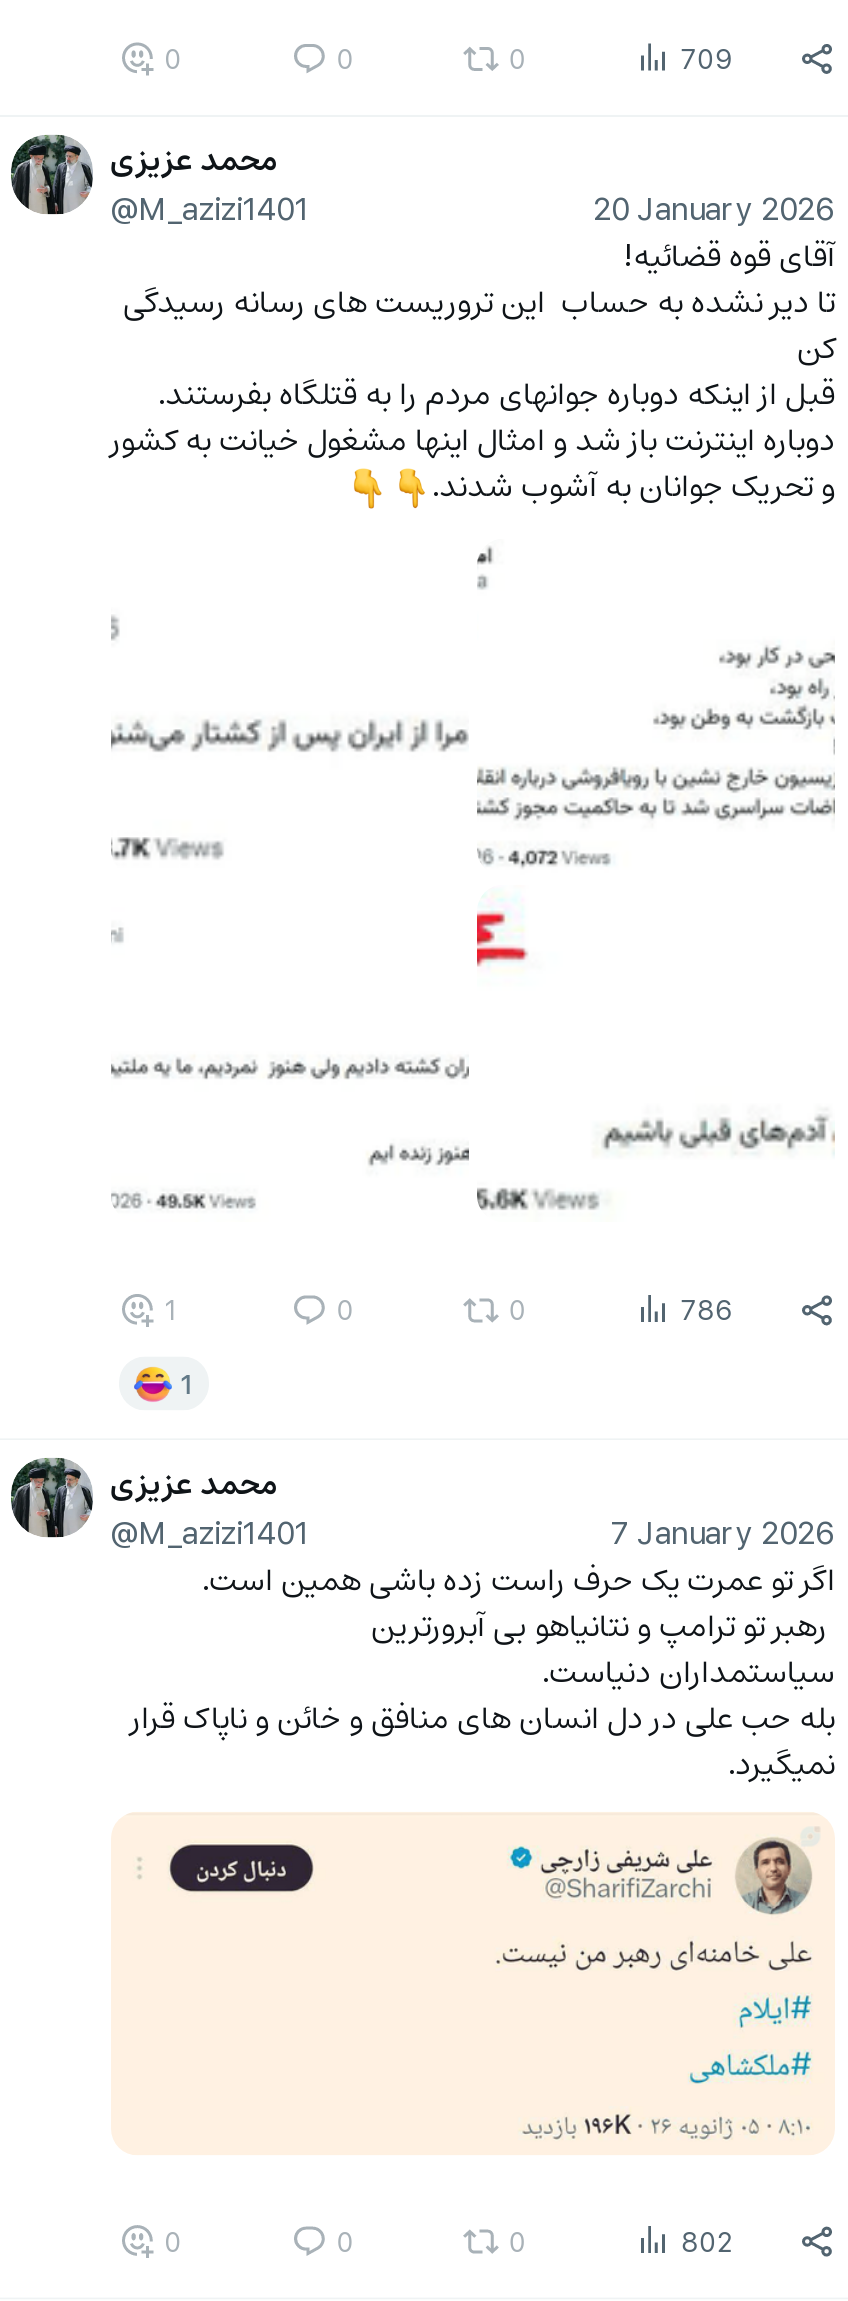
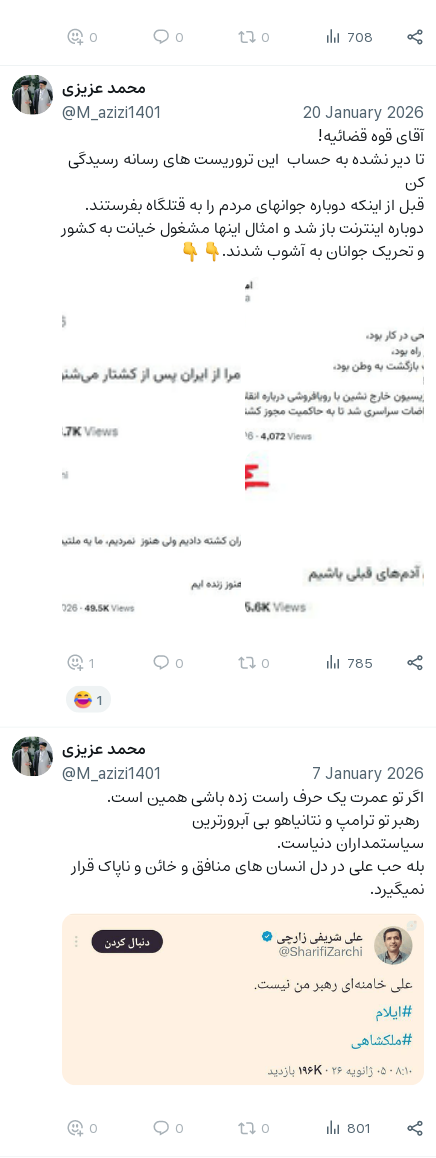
- 709
+ 708

- 786
+ 785

- 802
+ 801
